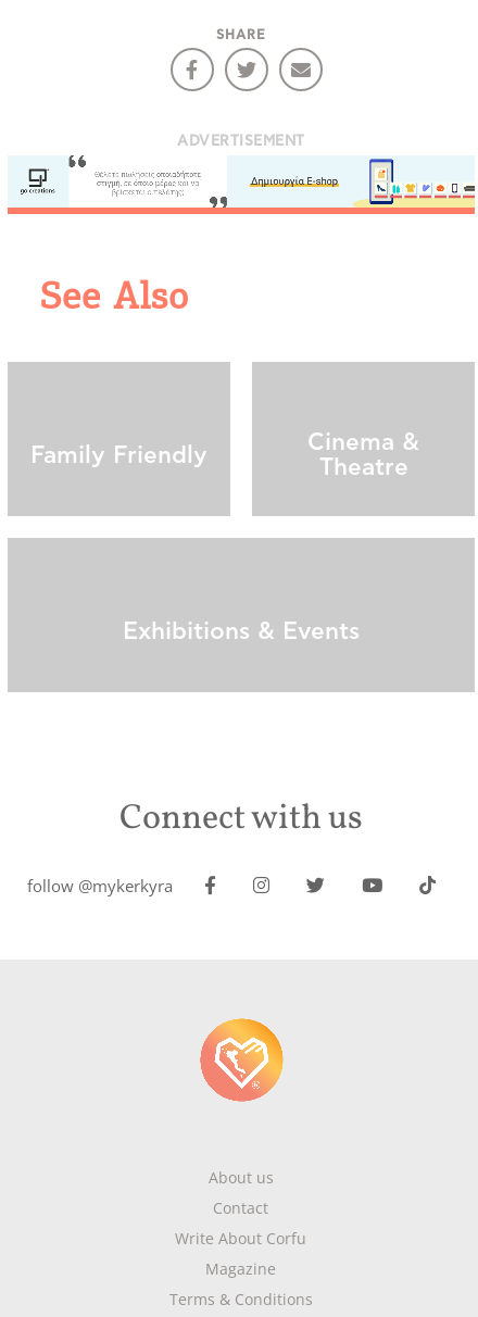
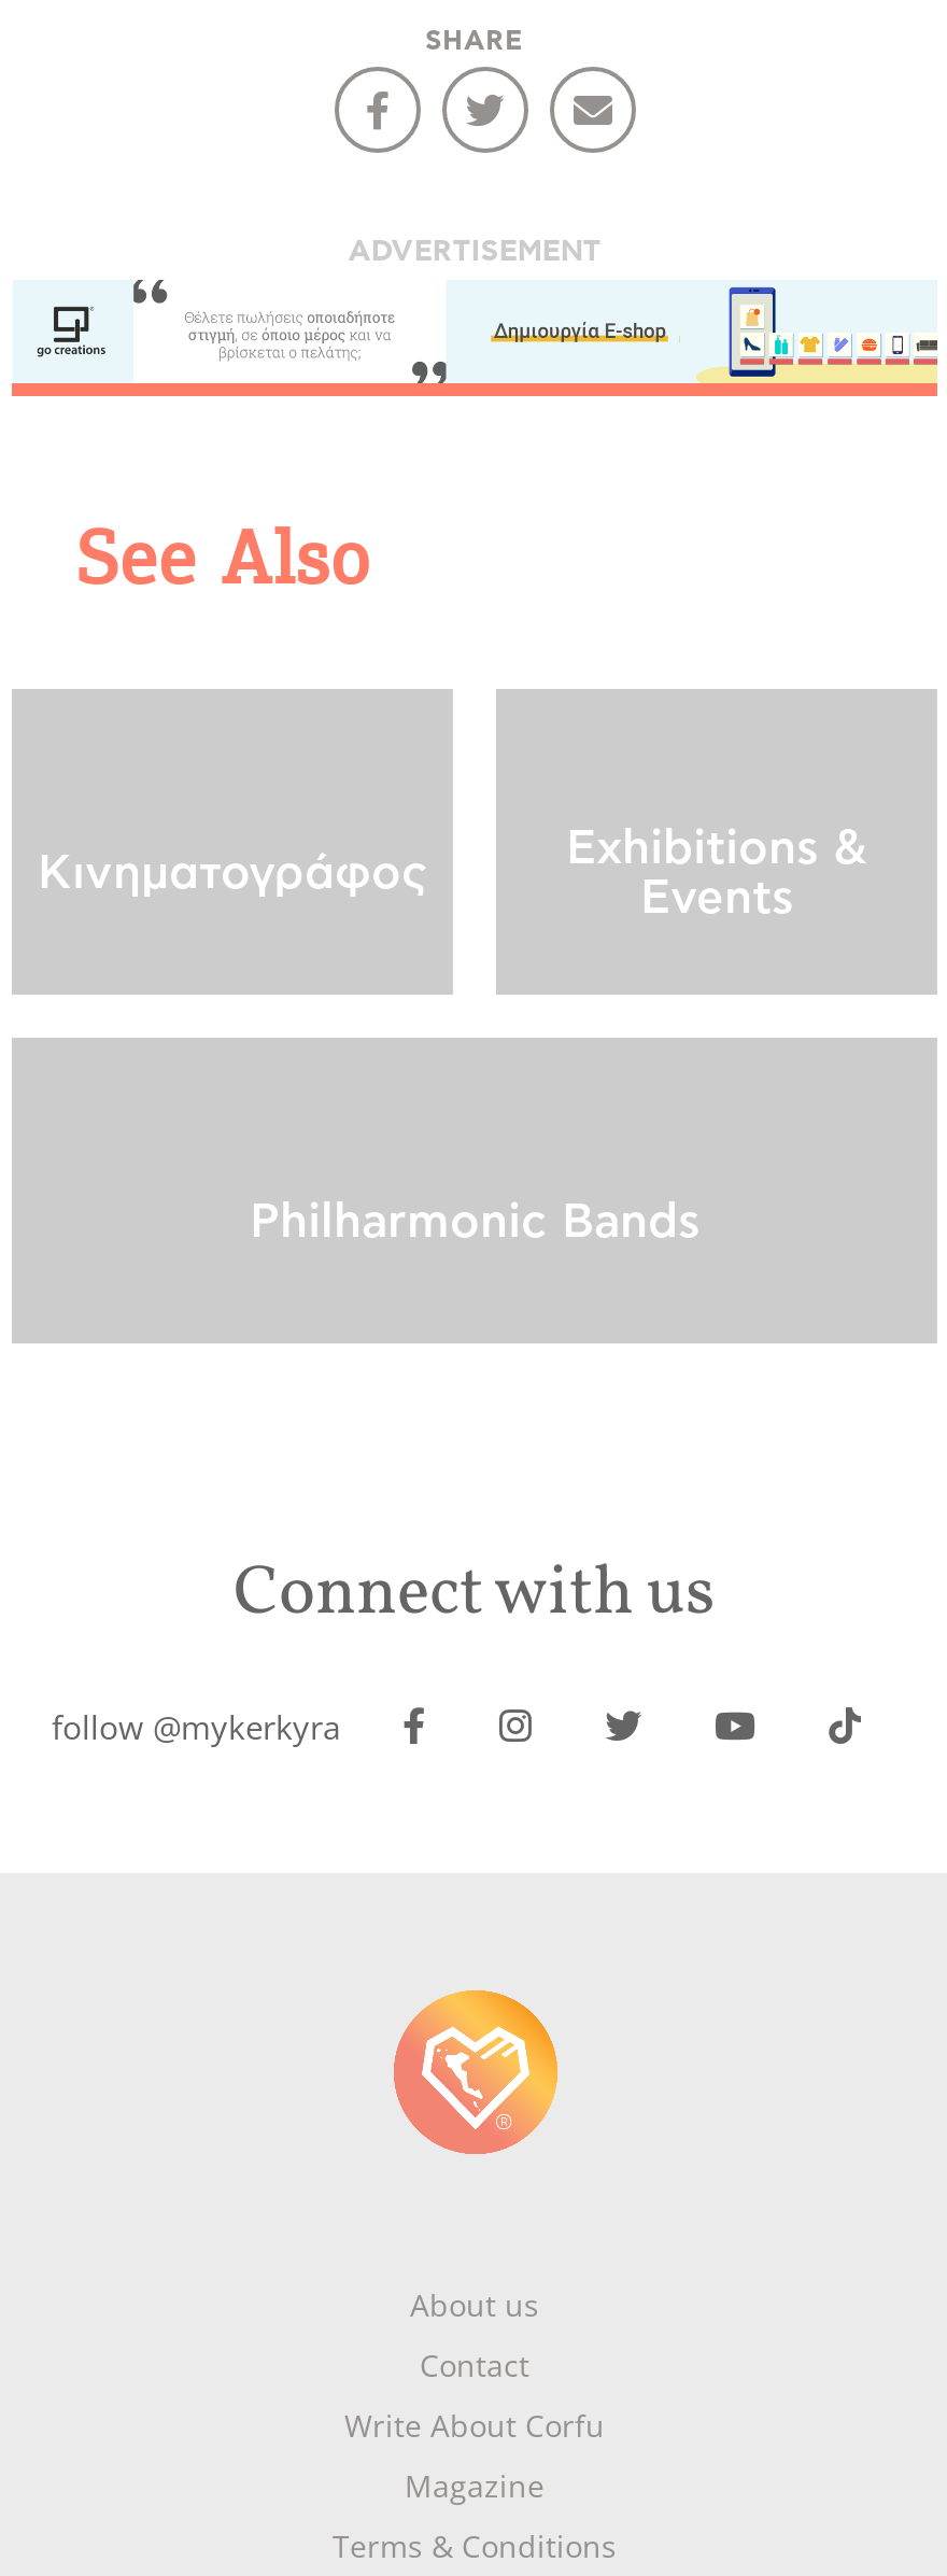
- Cinema &
- Theatre
+ Exhibitions &
+ Events

- Family Friendly
+ Κινηματογράφος

- Exhibitions & Events
+ Philharmonic Bands
